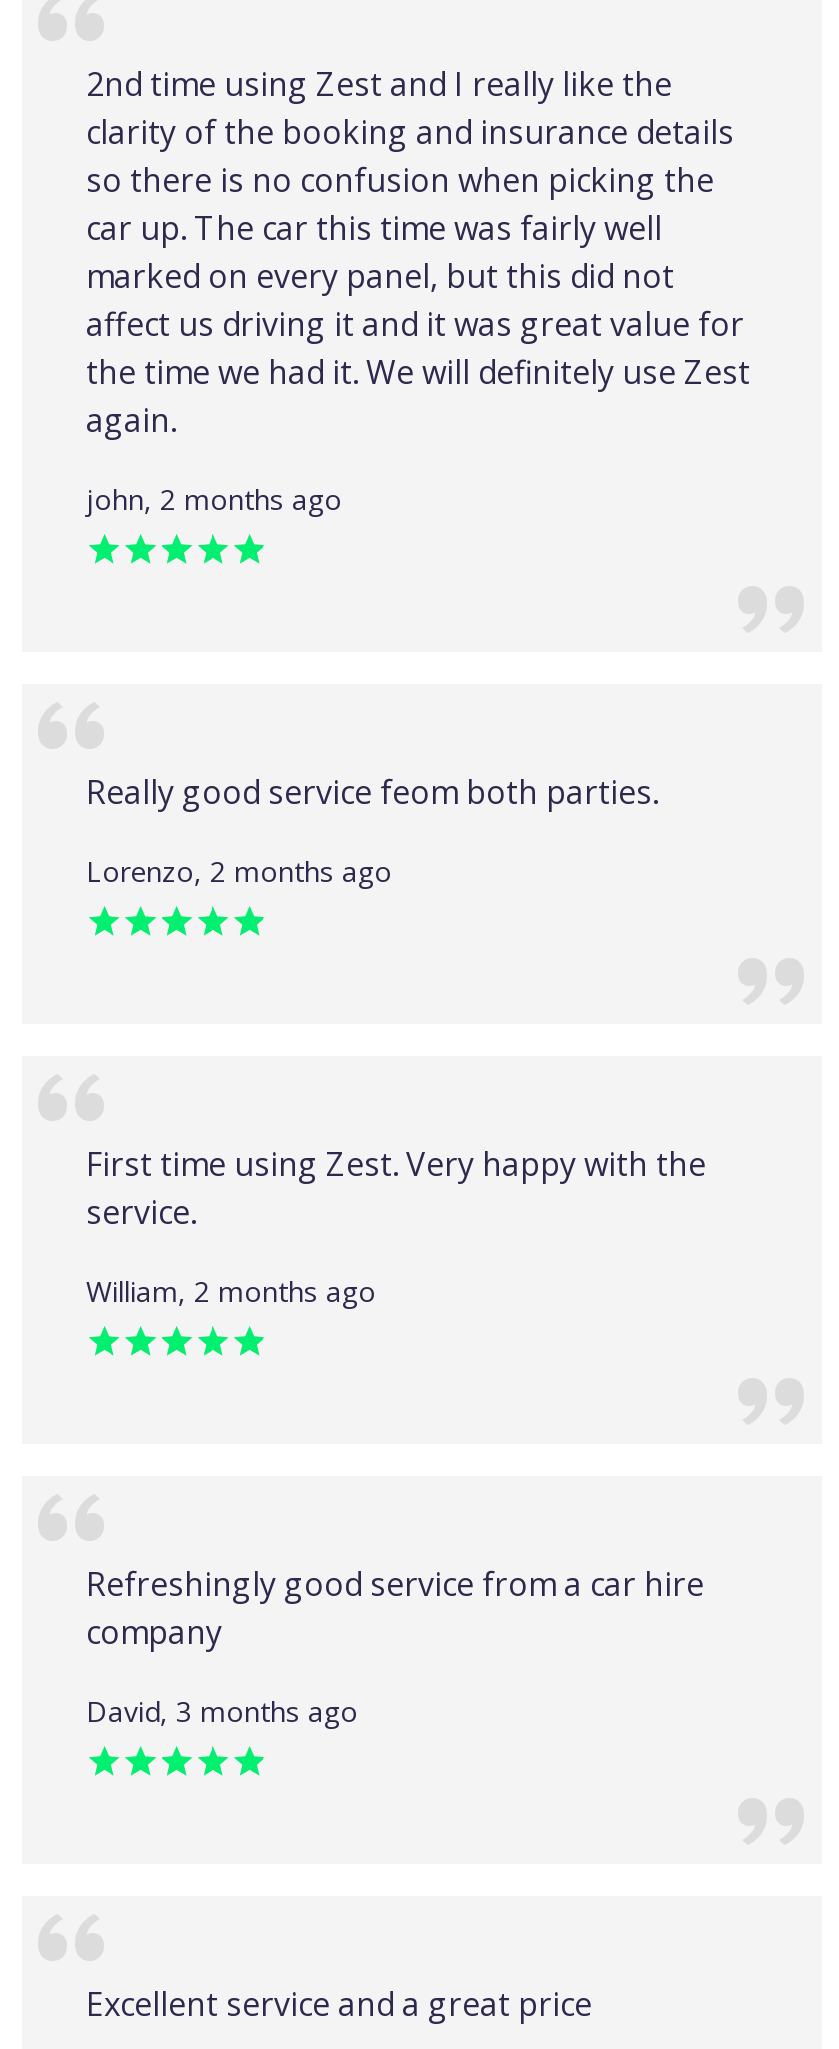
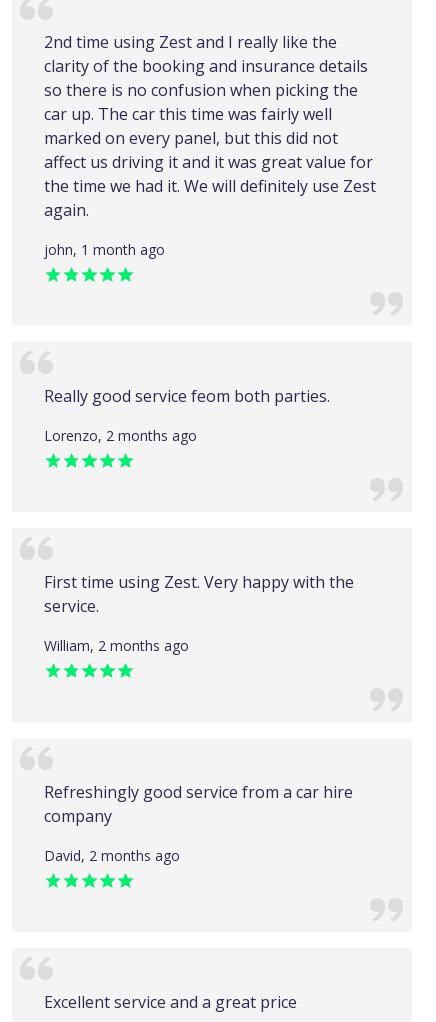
- john, 2 months ago
+ john, 1 month ago

- David, 3 months ago
+ David, 2 months ago
